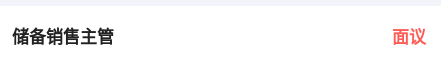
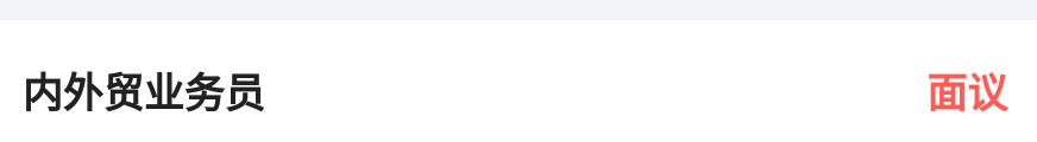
- 储备销售主管
+ 内外贸业务员
